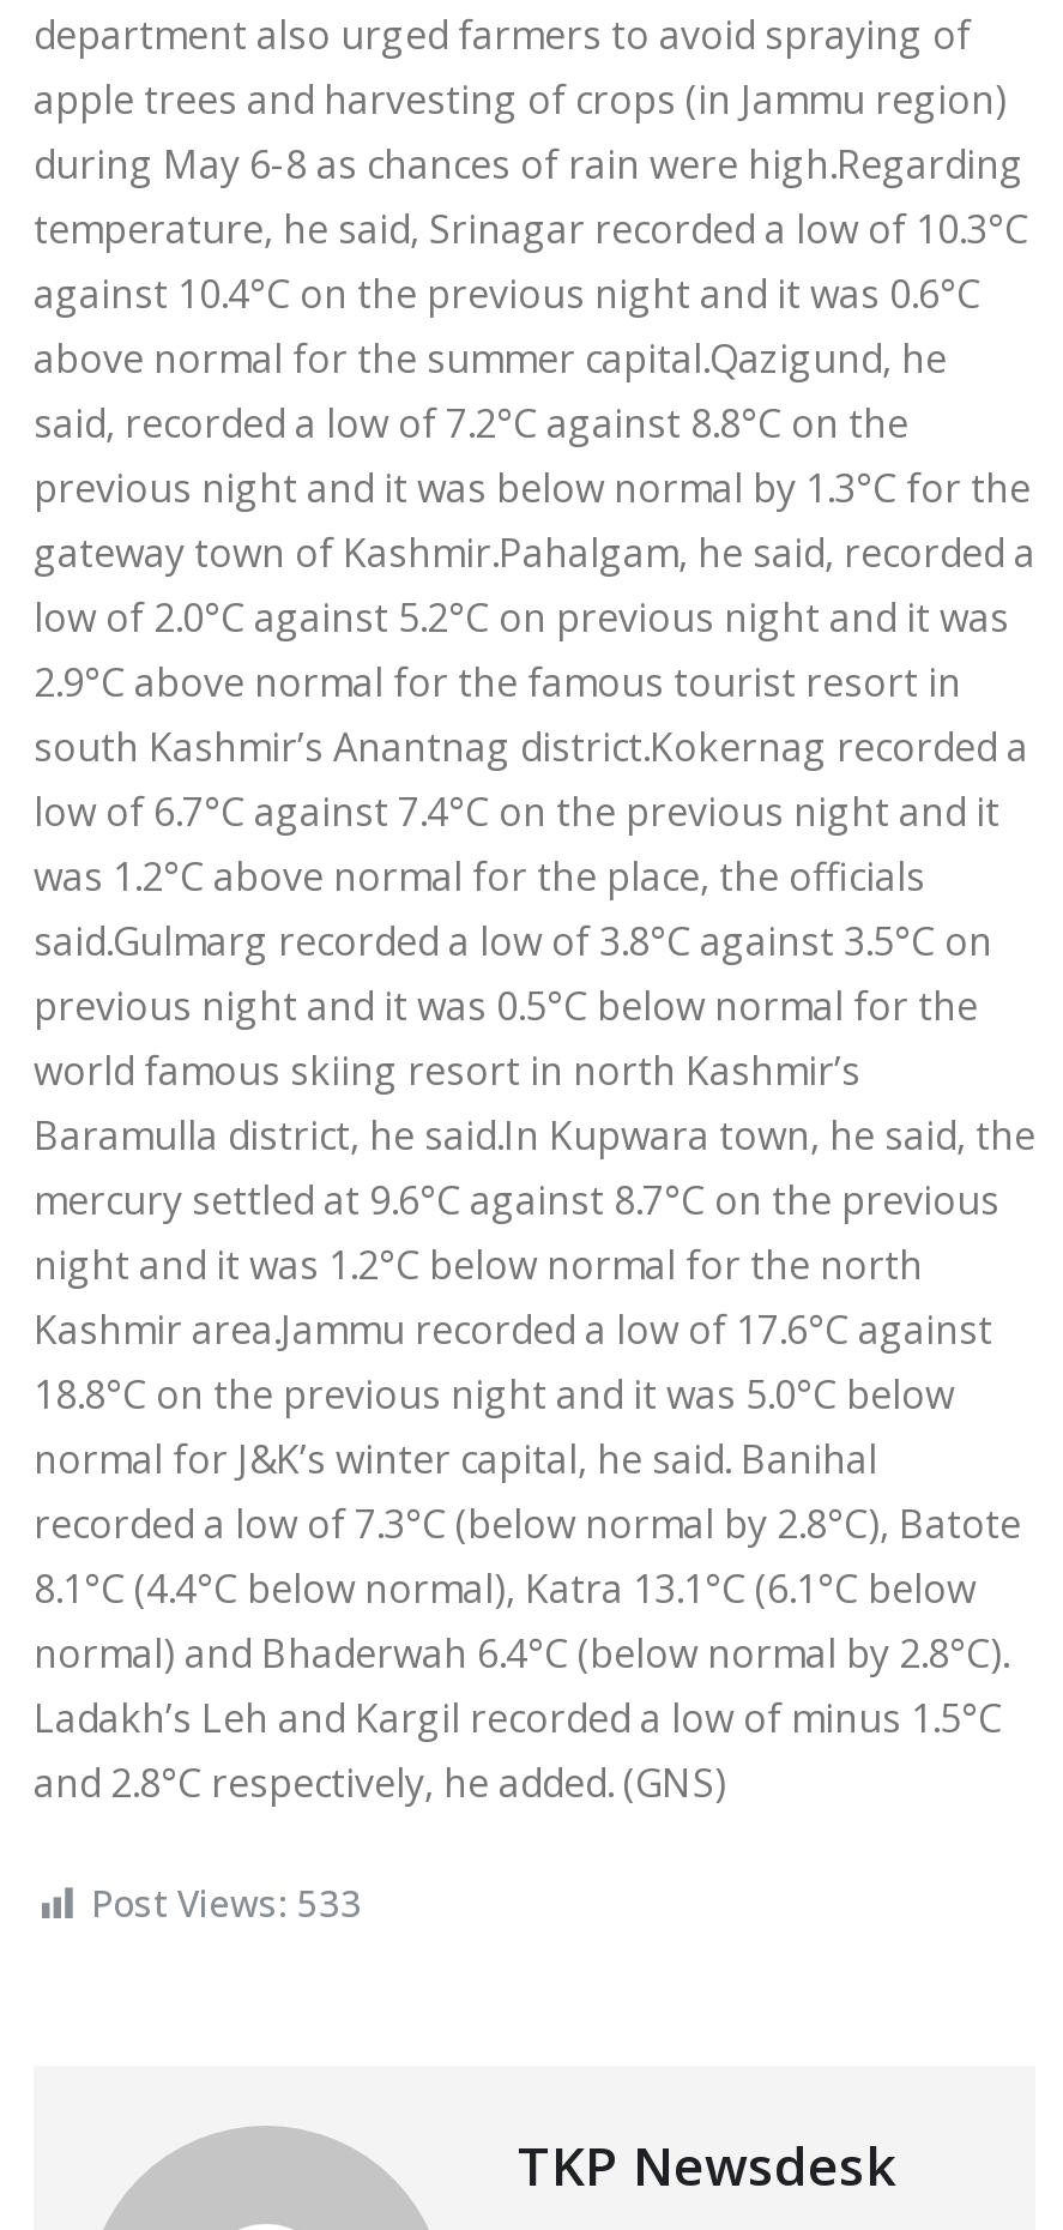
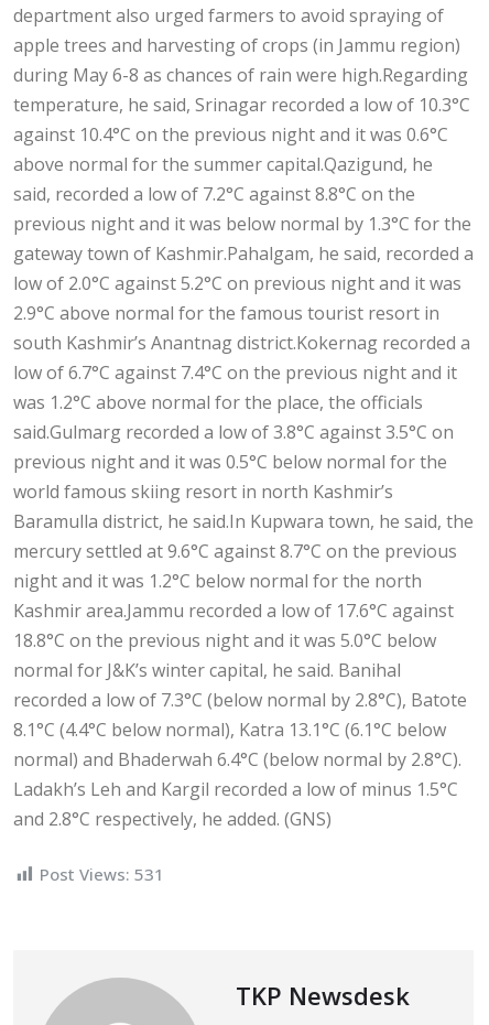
- Post Views: 533
+ Post Views: 531
